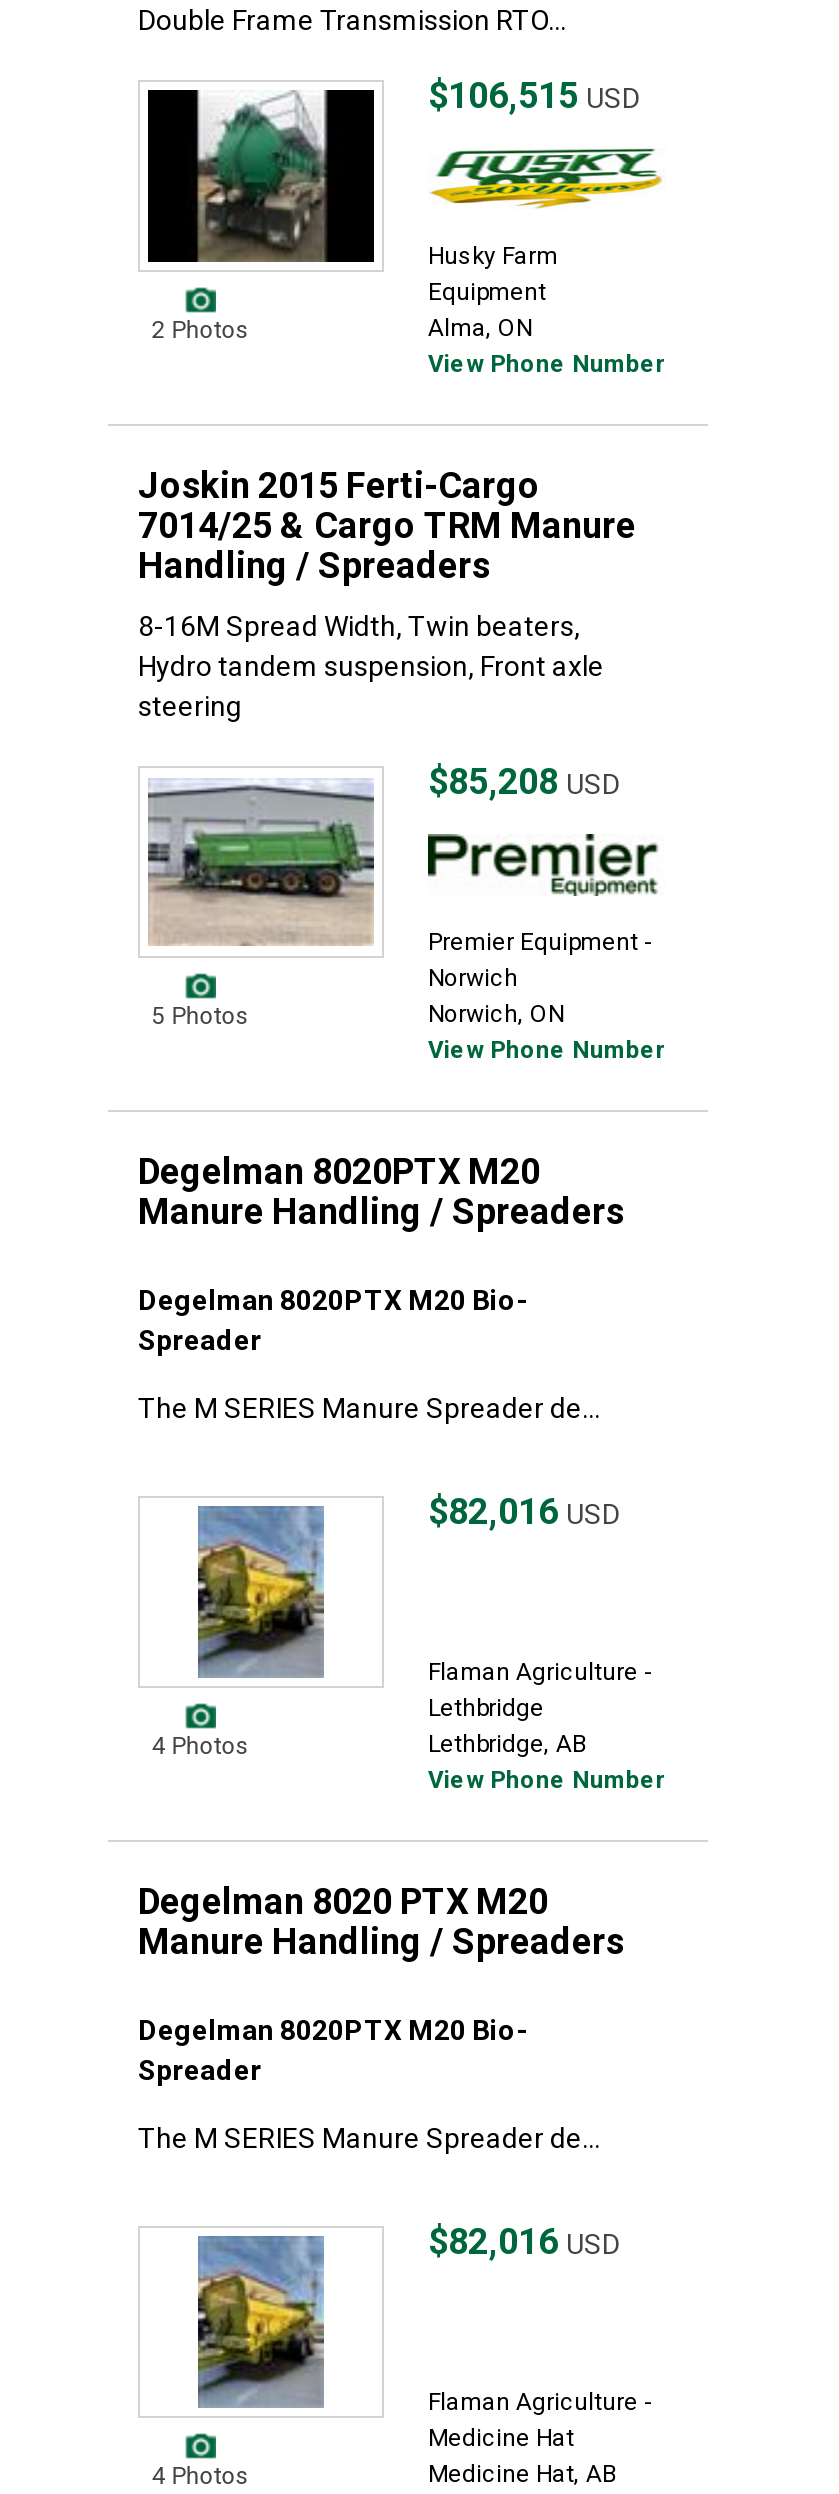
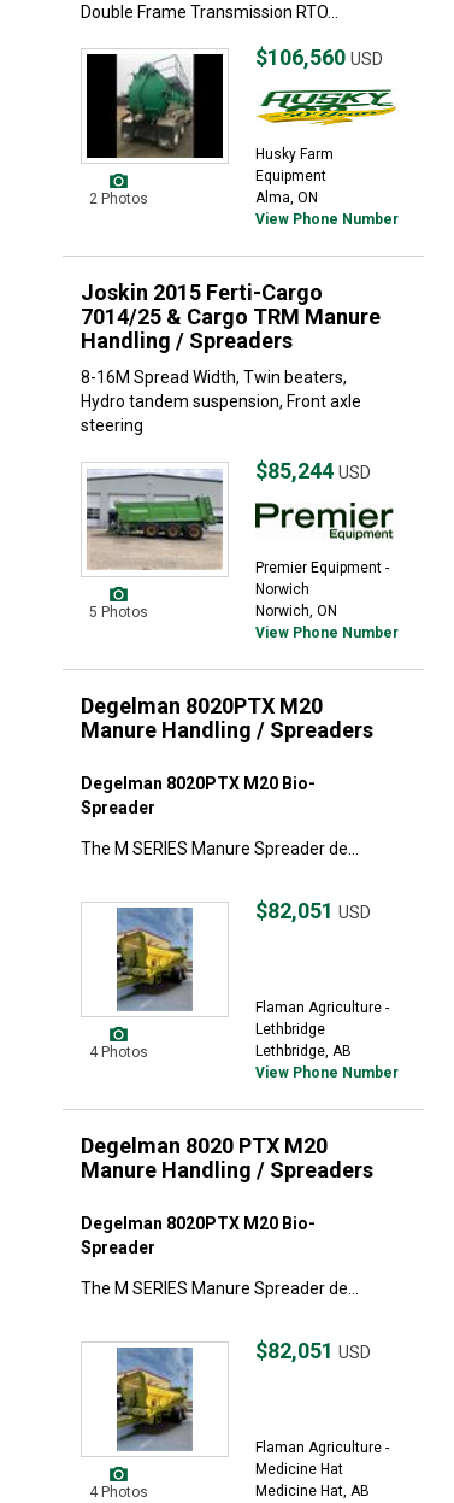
- $106,515 USD
+ $106,560 USD

- $85,208 USD
+ $85,244 USD

- $82,016 USD
+ $82,051 USD

- $82,016 USD
+ $82,051 USD
